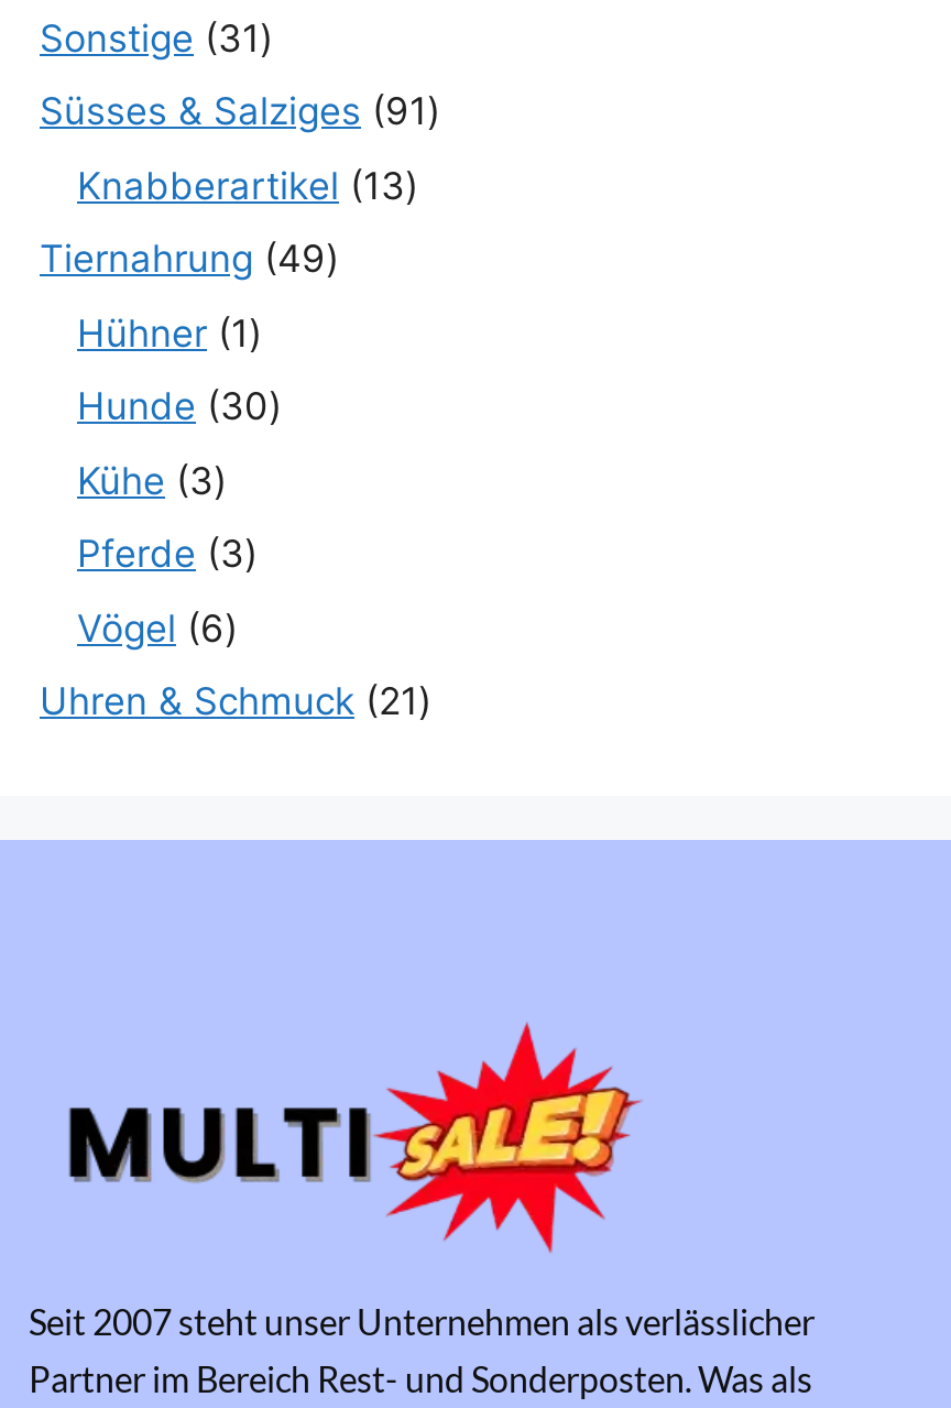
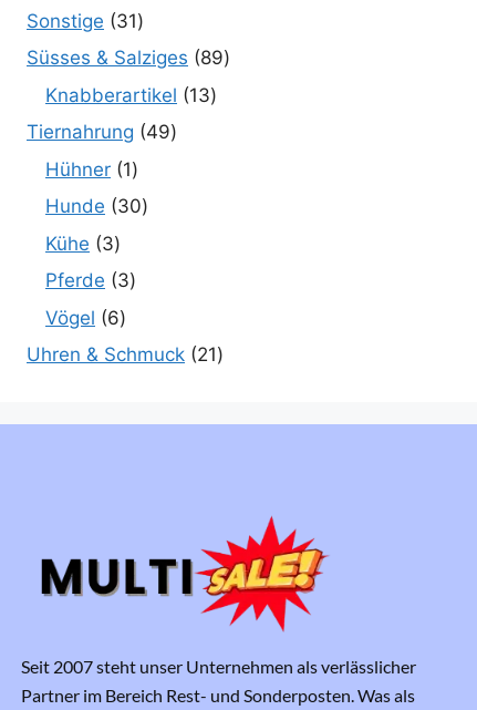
- Süsses & Salziges 91
+ Süsses & Salziges 89
